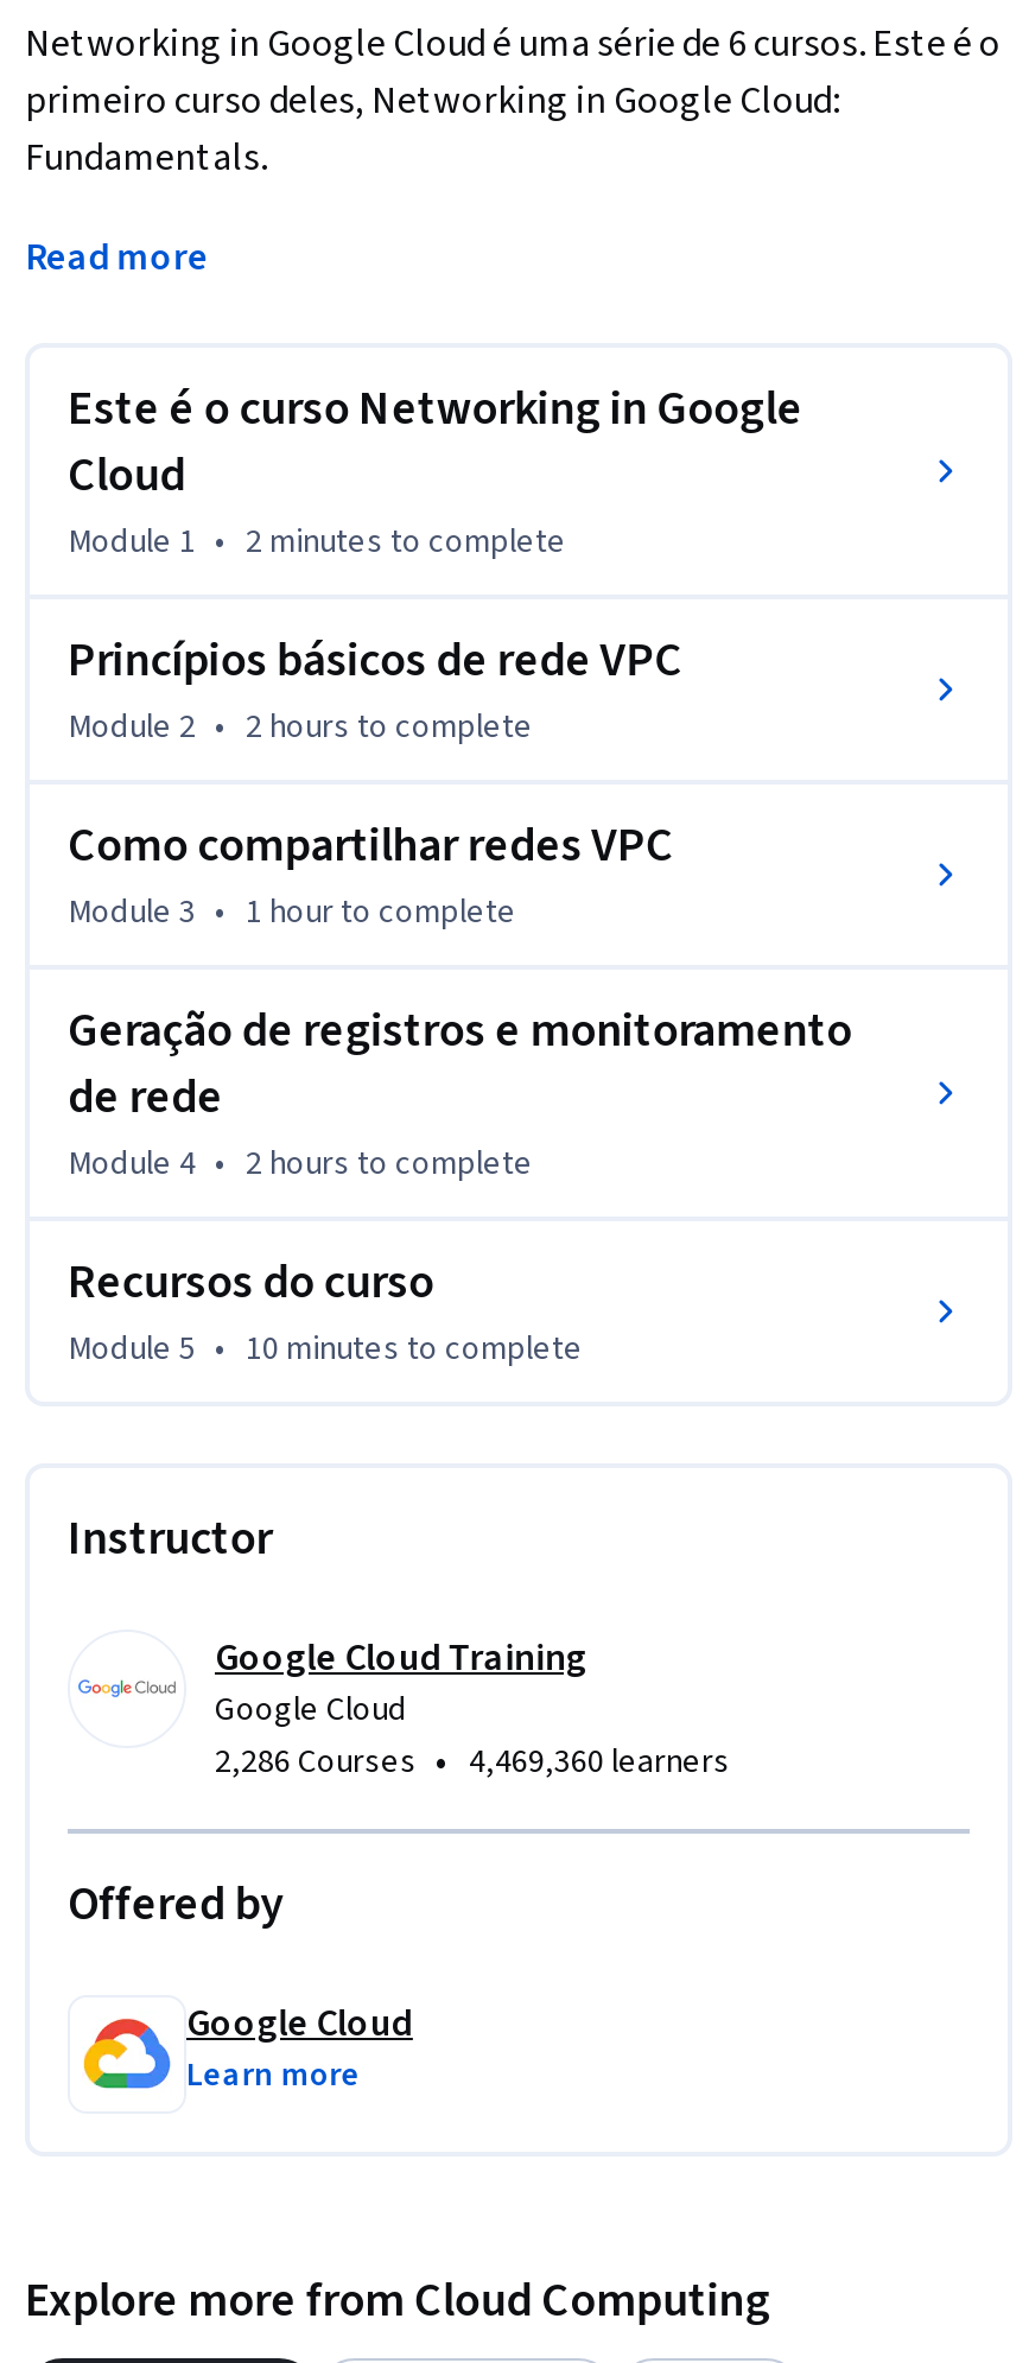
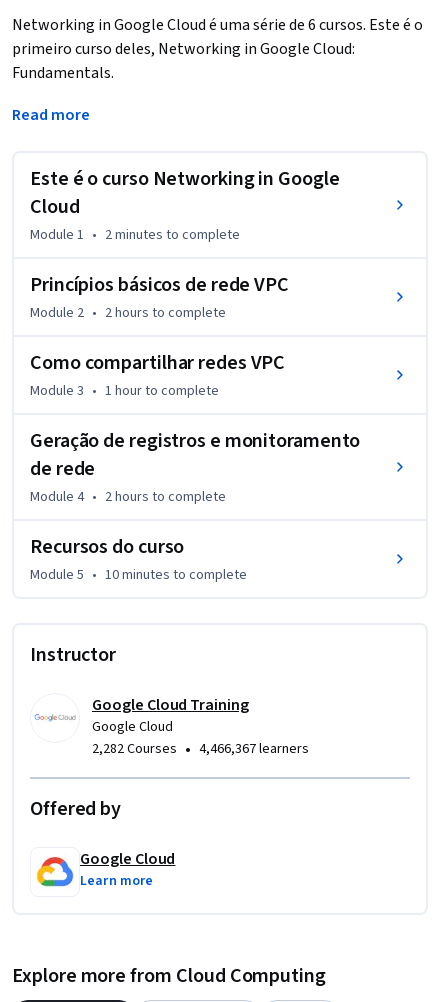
- 2,286 Courses • 4,469,360 learners
+ 2,282 Courses • 4,466,367 learners
